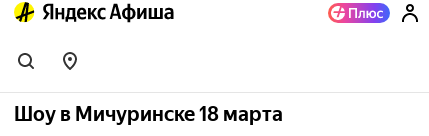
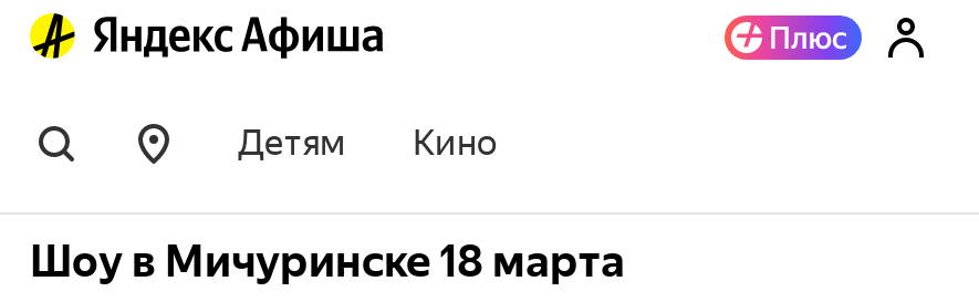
+ Детям
+ Кино
